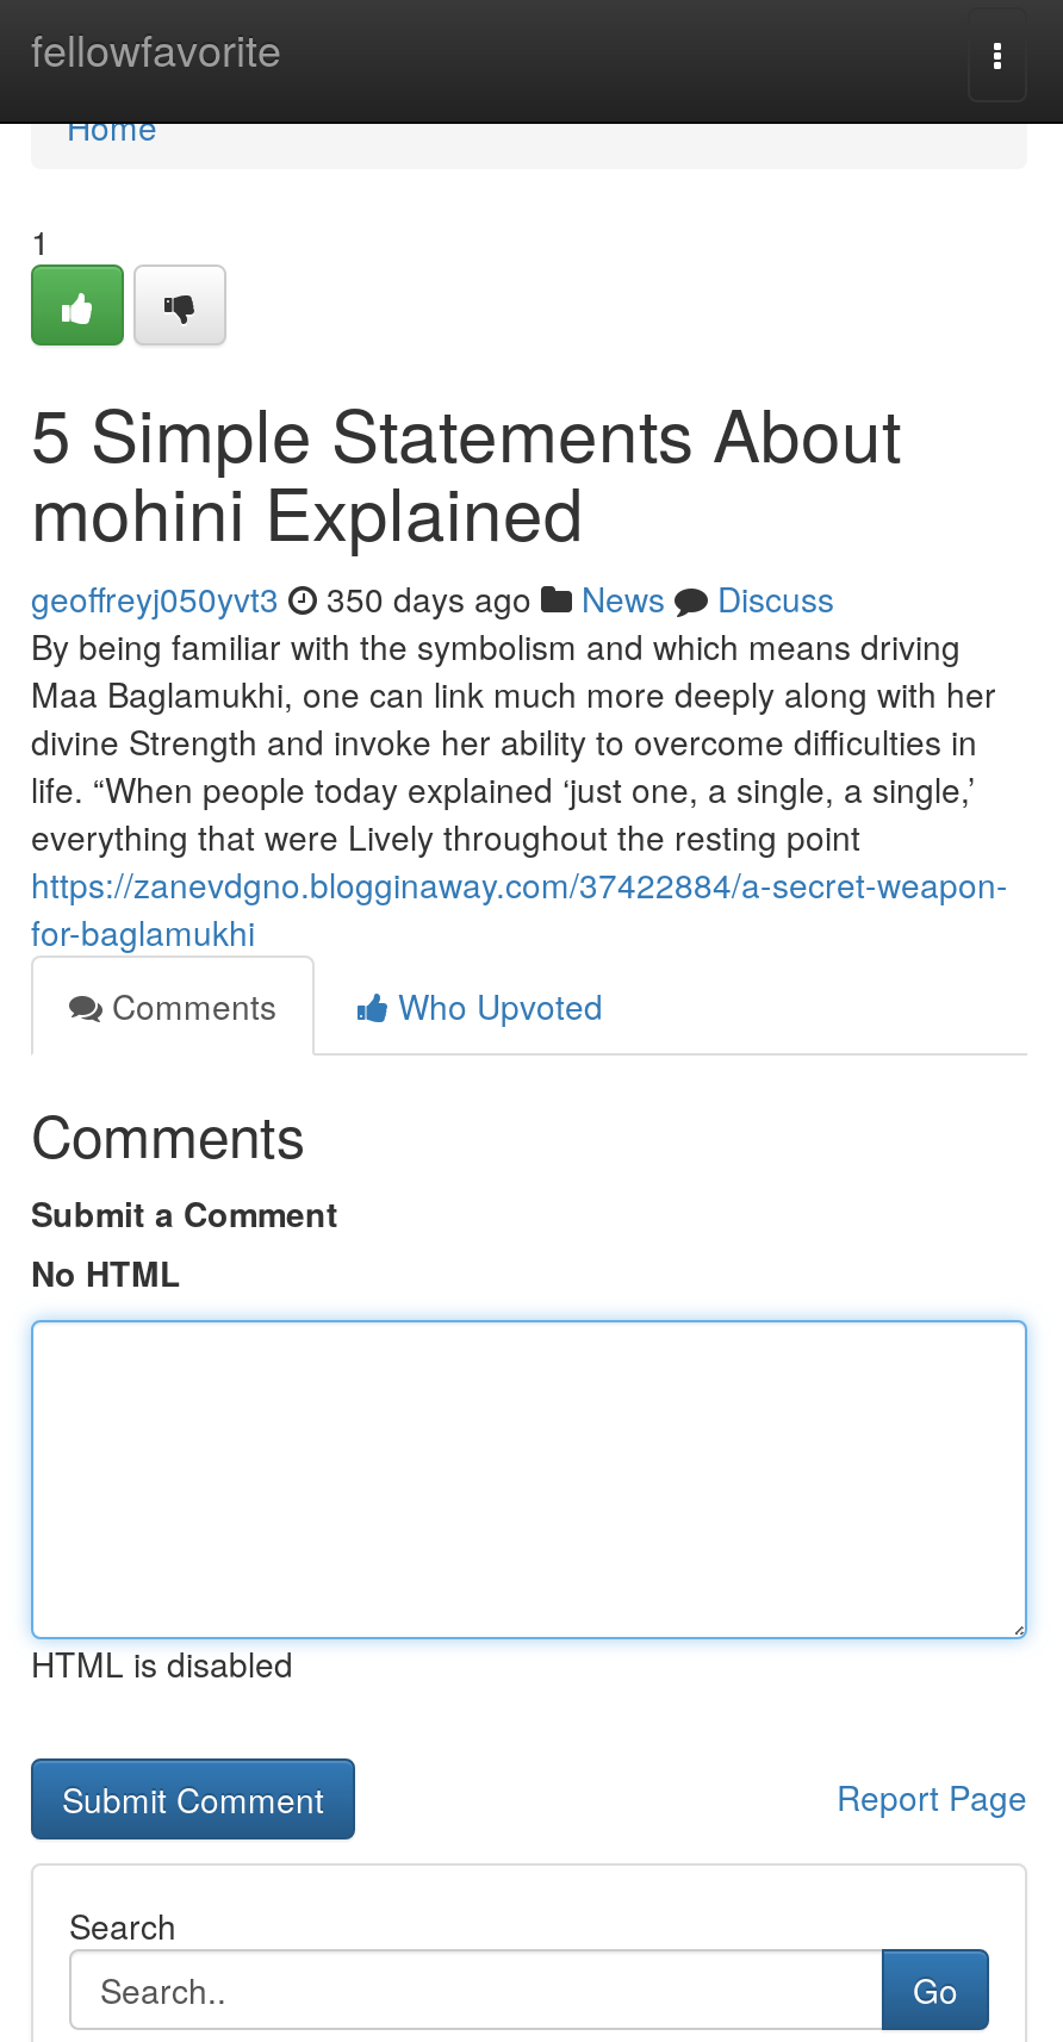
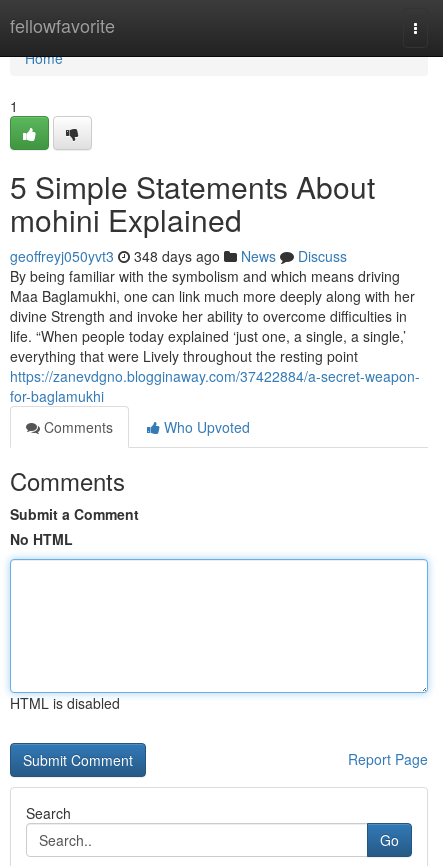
- geoffreyj050yvt3 350 days ago News Discuss
+ geoffreyj050yvt3 348 days ago News Discuss
